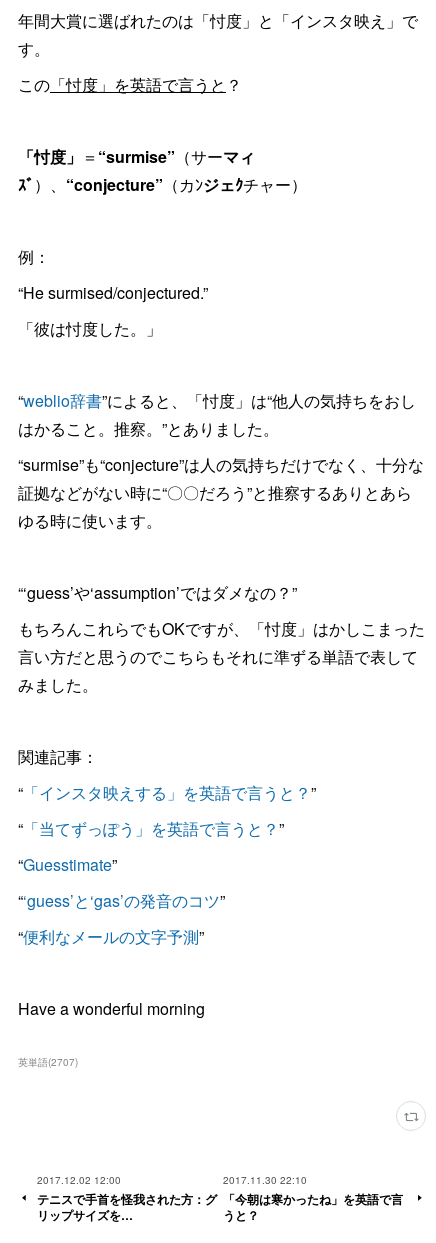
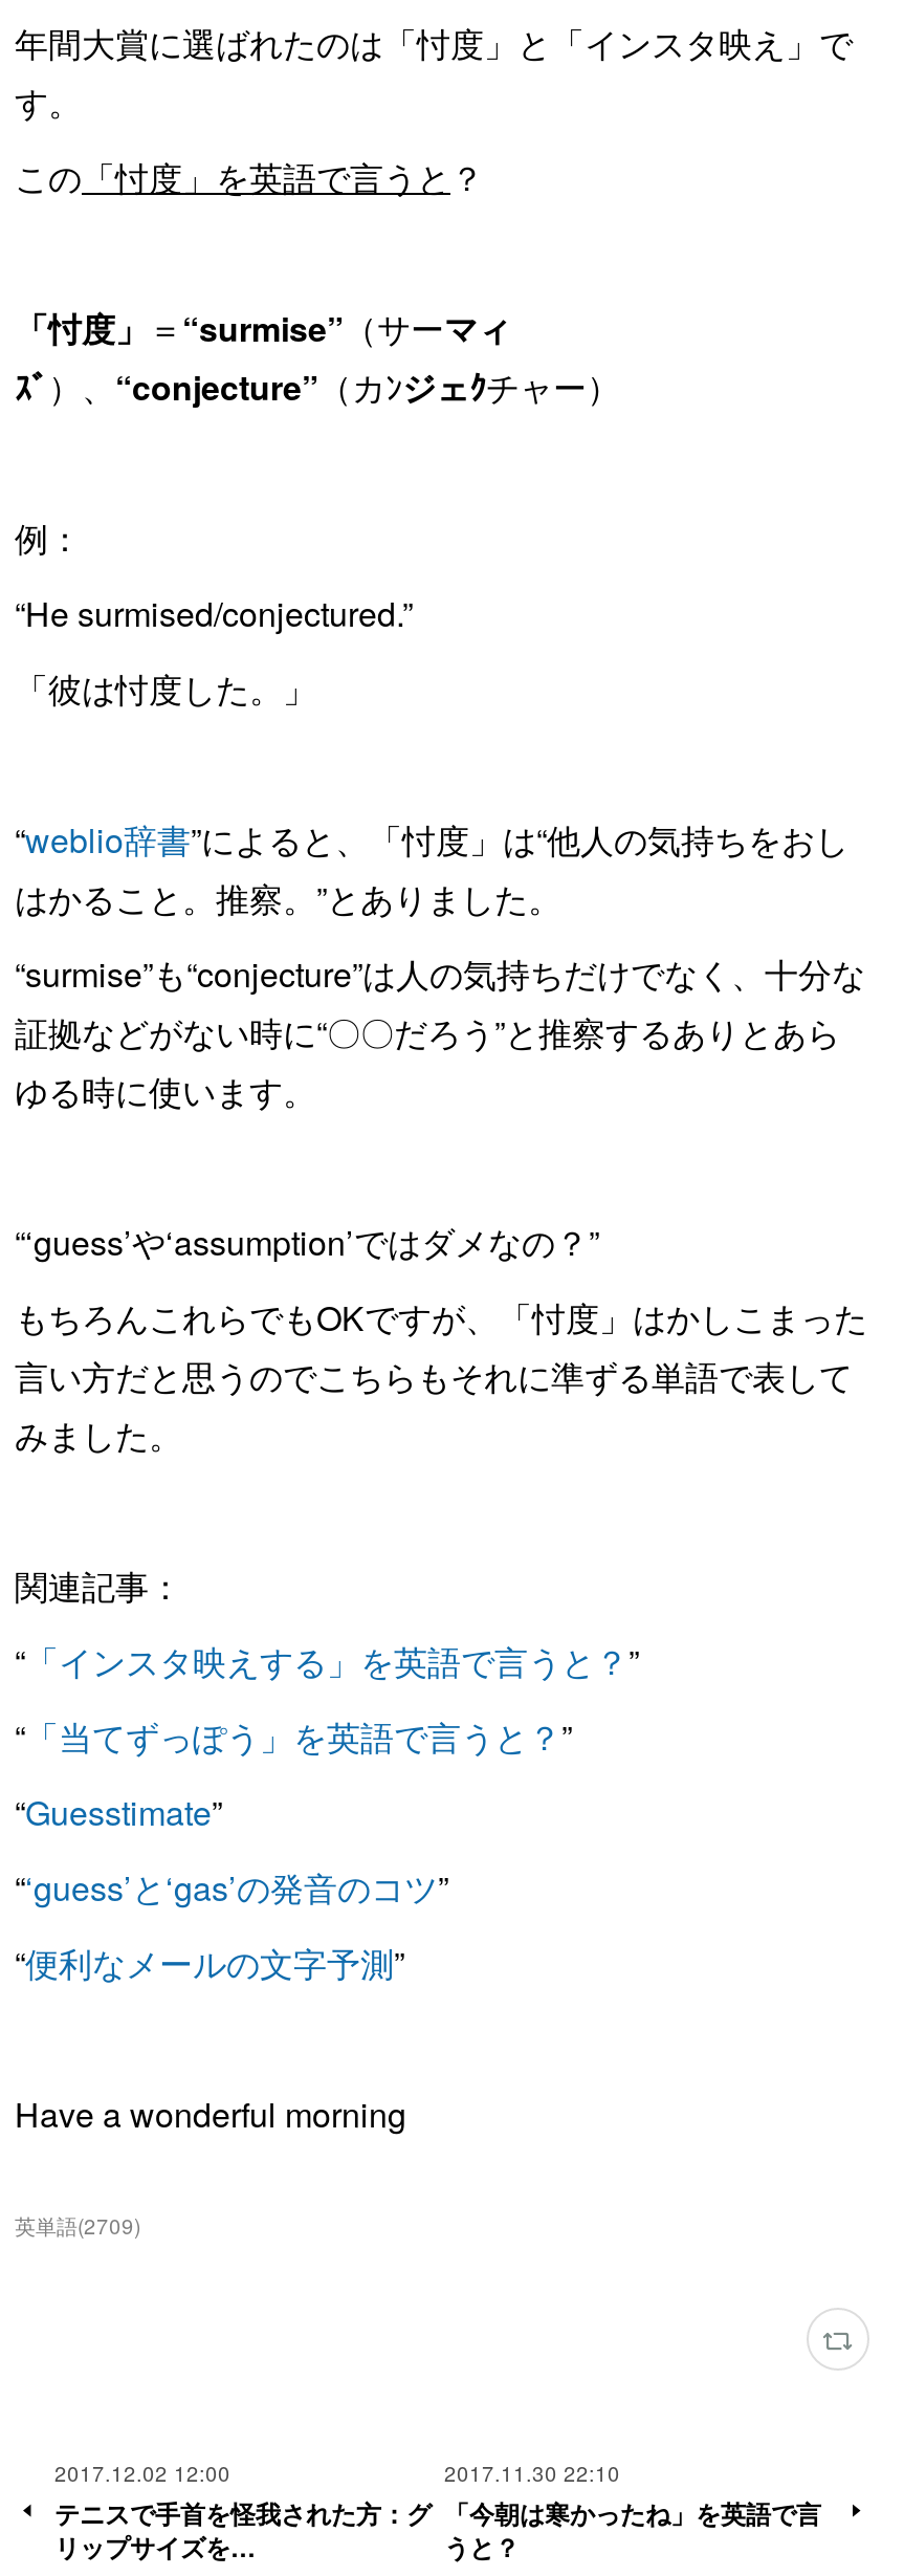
- 英単語(2707)
+ 英単語(2709)
